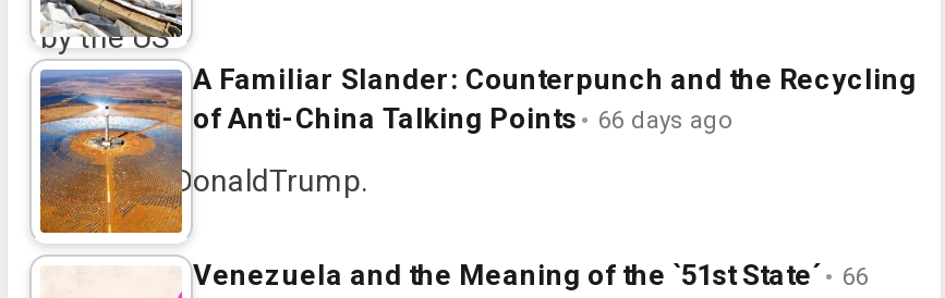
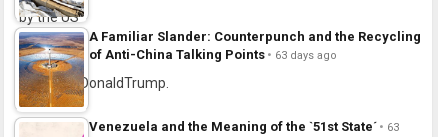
- of Anti-China Talking Points 66 days ago
+ of Anti-China Talking Points 63 days ago

- Venezuela and the Meaning of the `51st State´ 66
+ Venezuela and the Meaning of the `51st State´ 63
